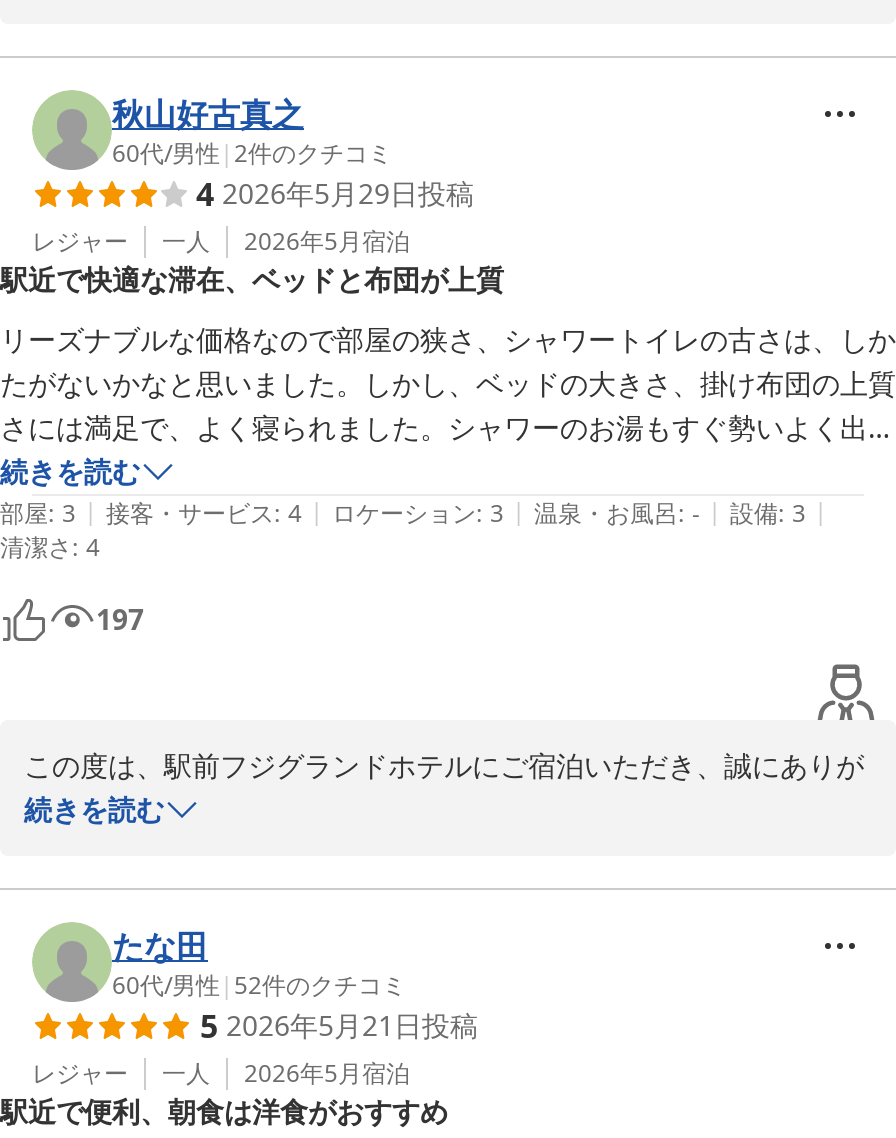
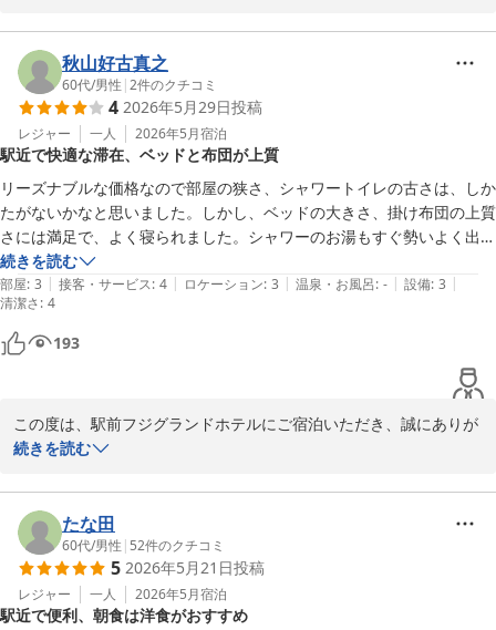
- 197
+ 193
